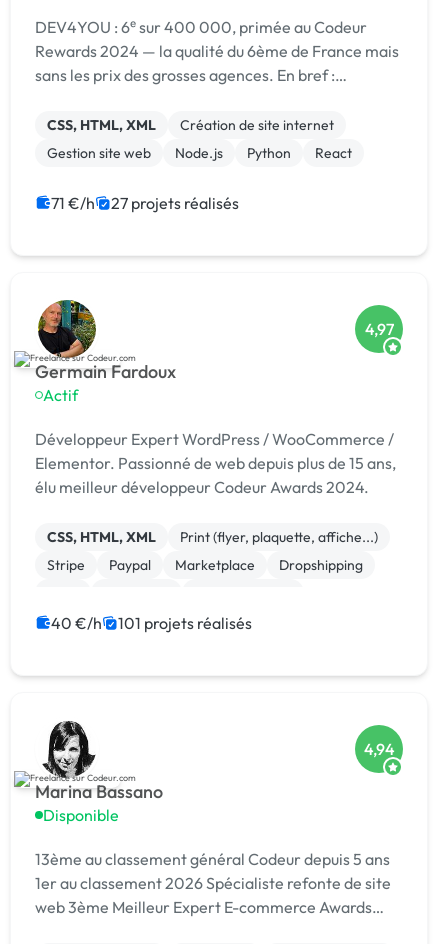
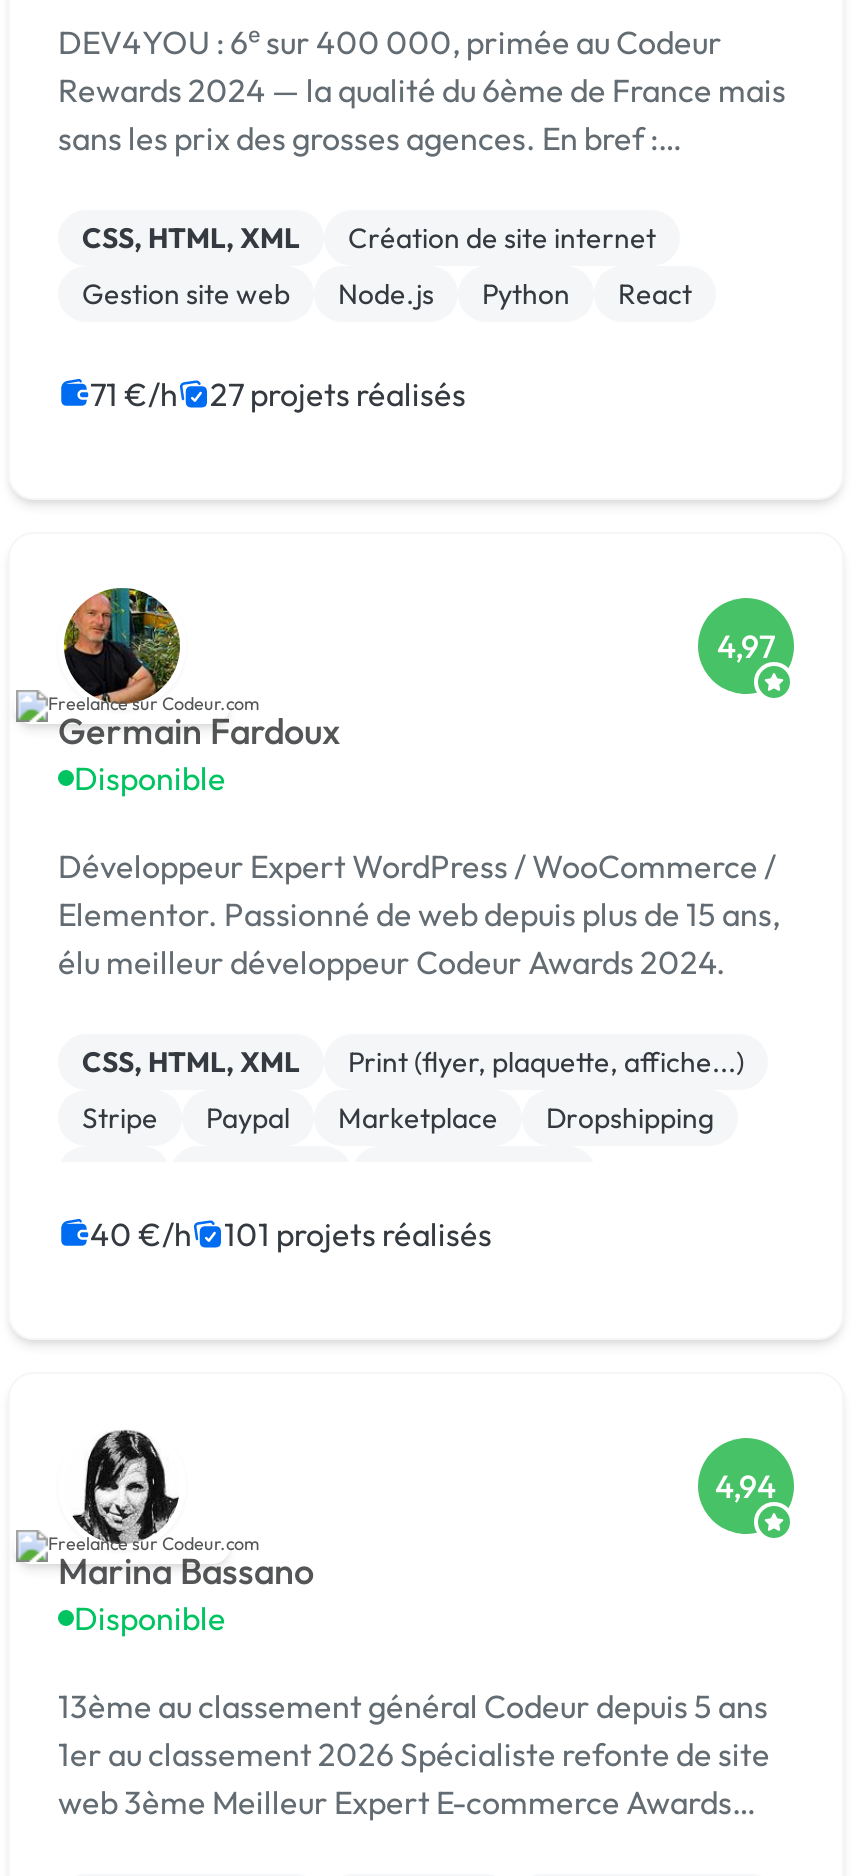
- Actif
+ Disponible
